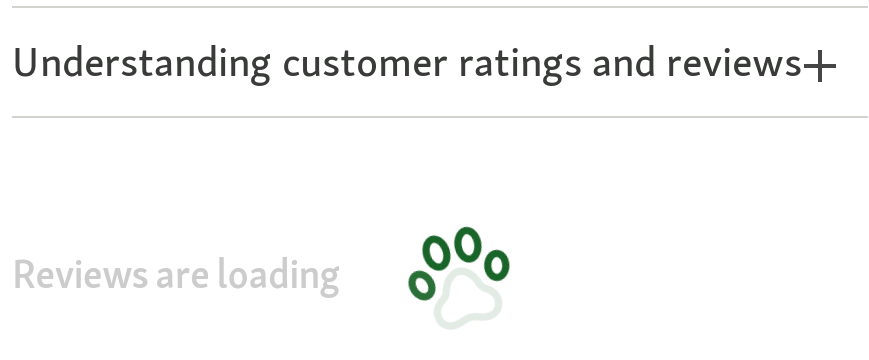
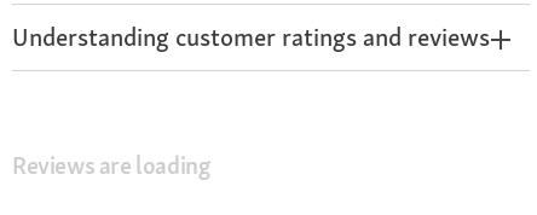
- [image]
